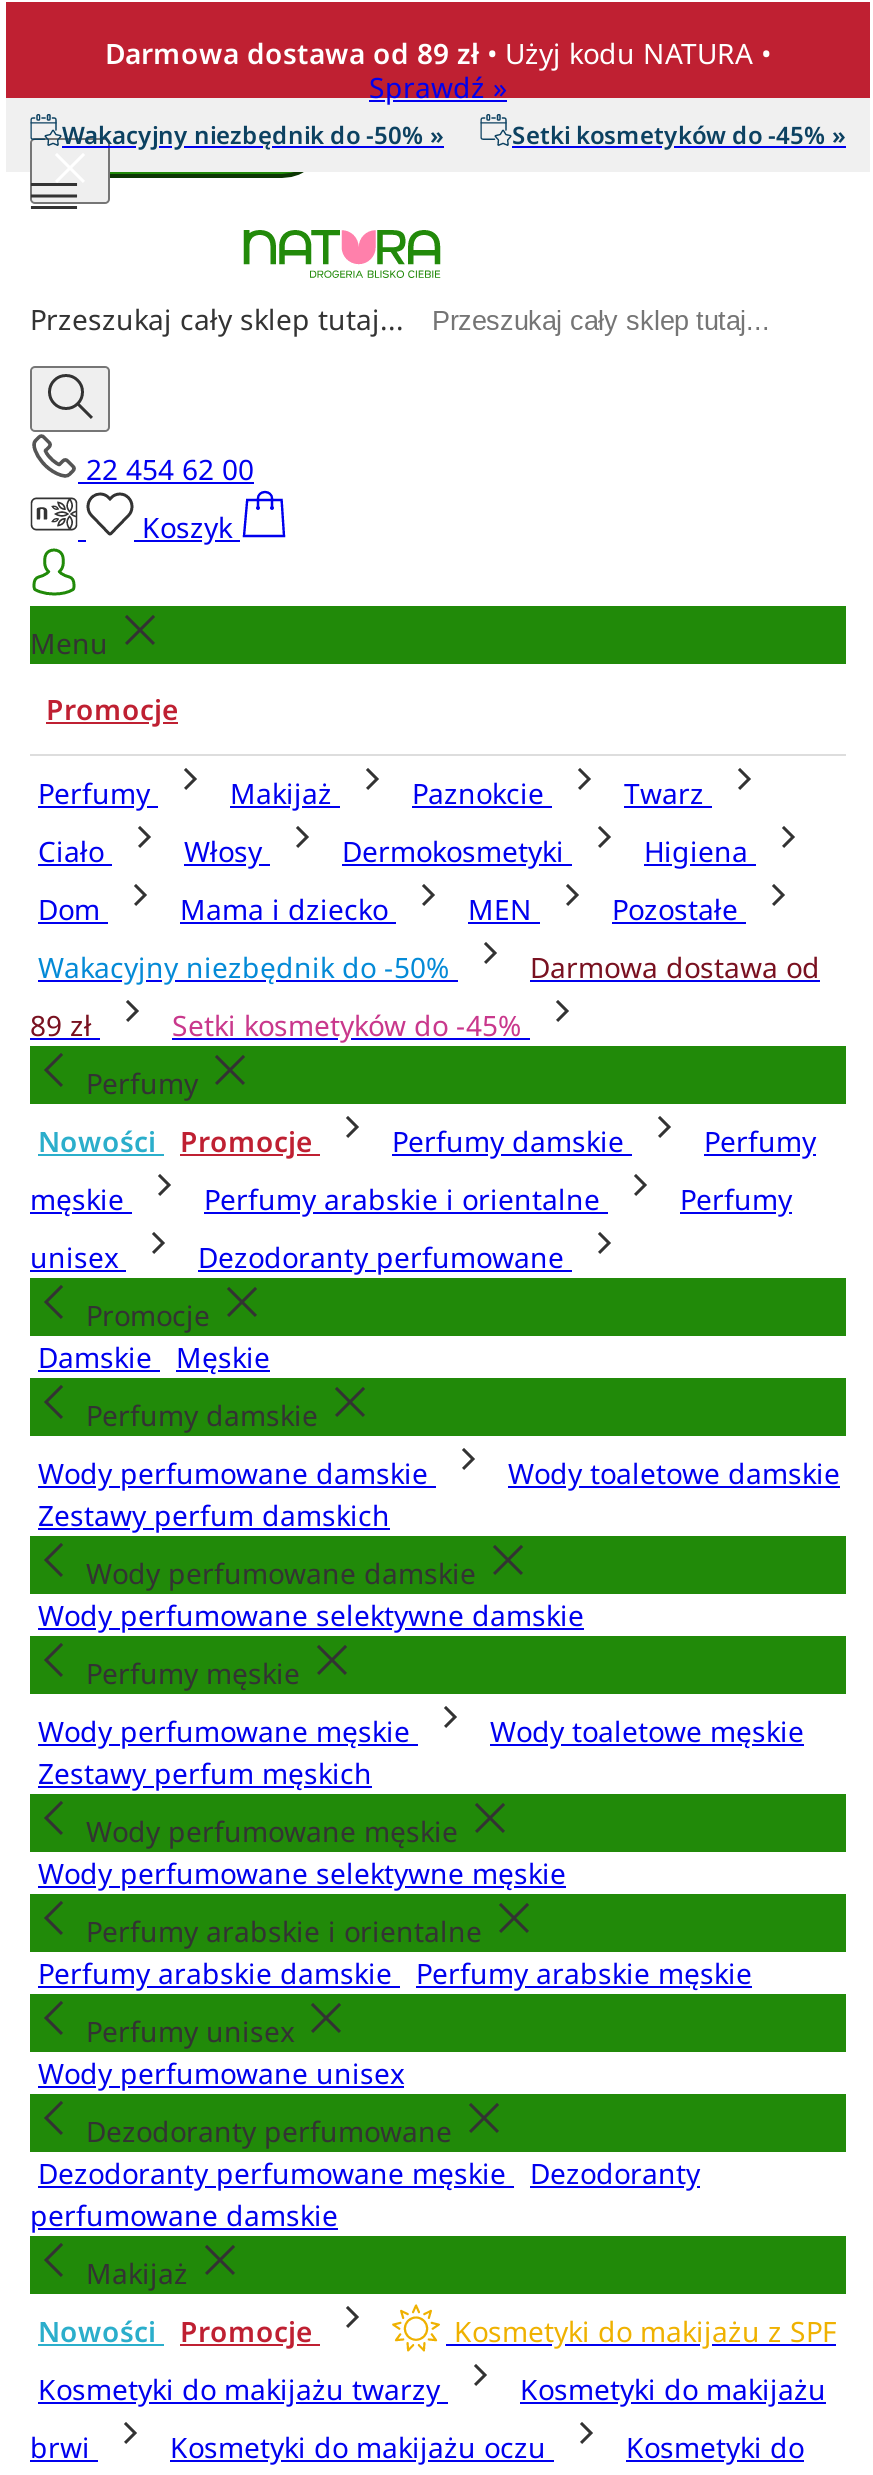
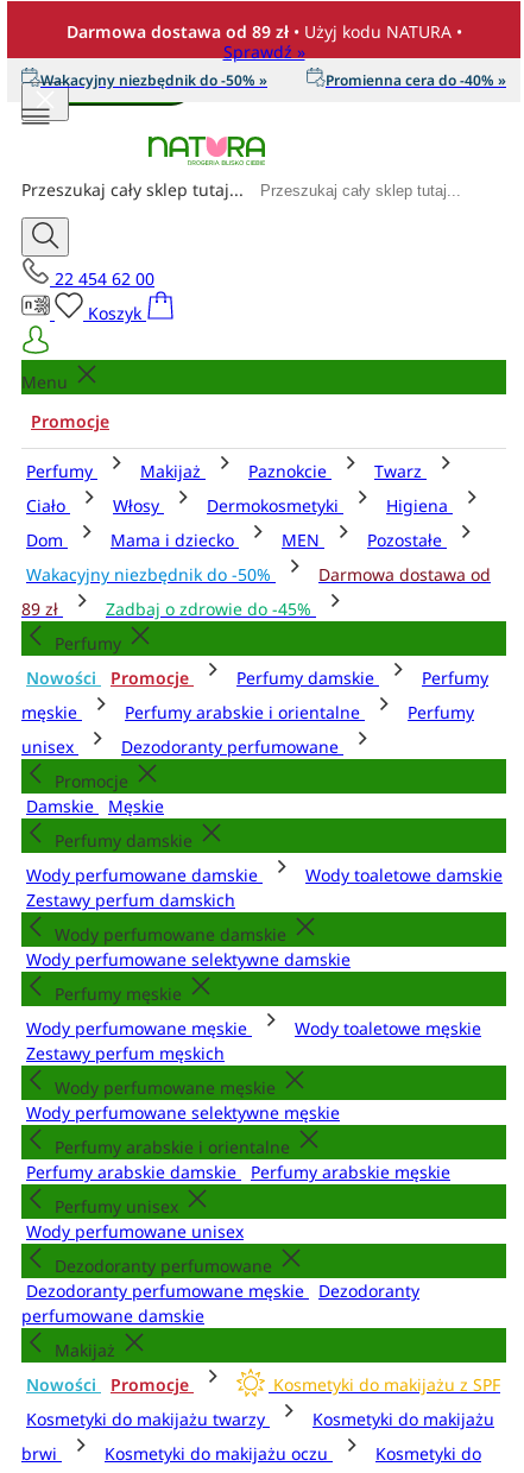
- Setki kosmetyków do -45% »
+ Promienna cera do -40% »

- Setki kosmetyków do -45%
+ Zadbaj o zdrowie do -45%
